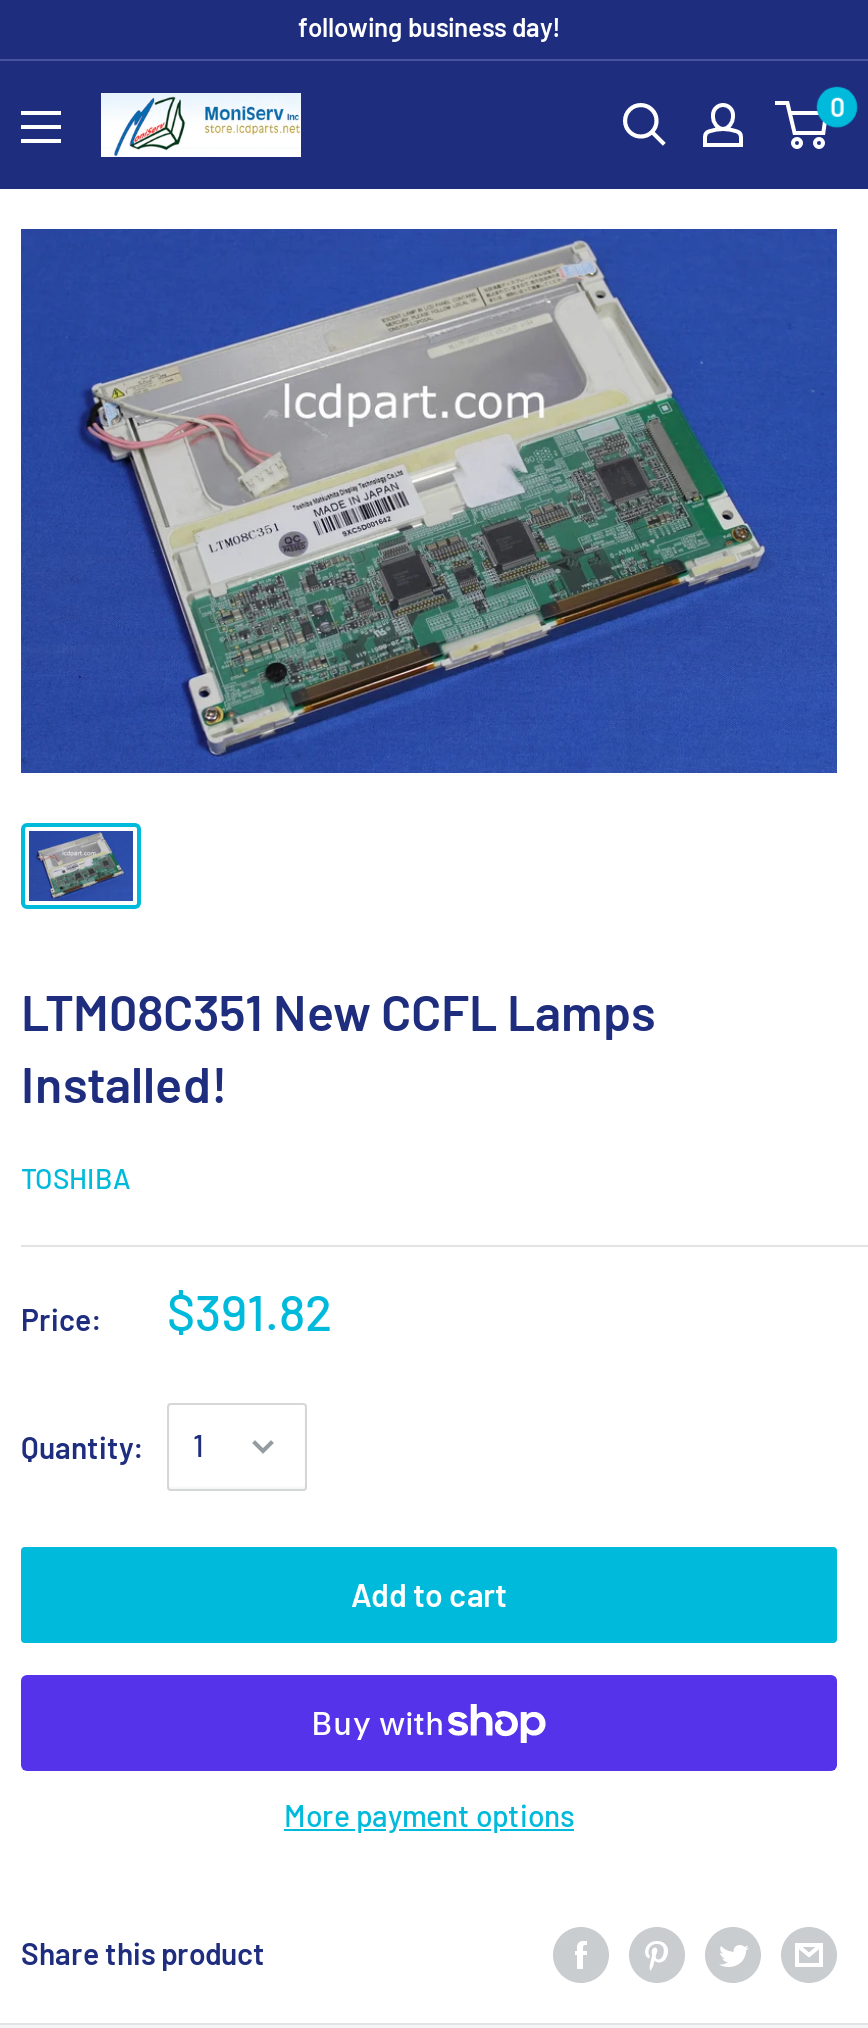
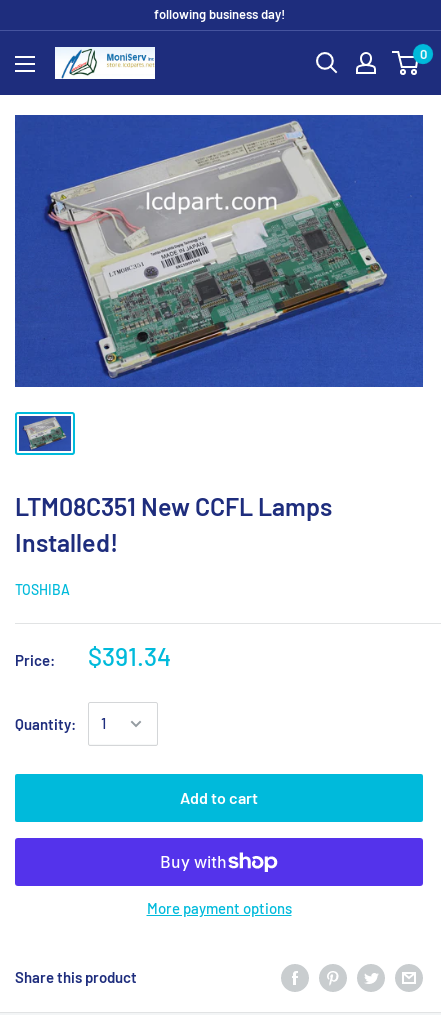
- Price: $391.82
+ Price: $391.34
